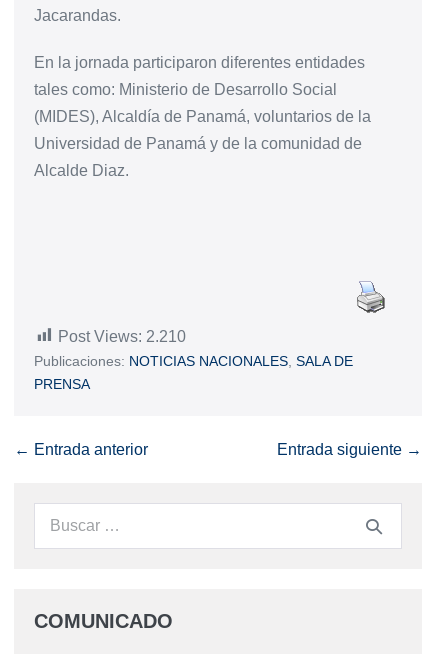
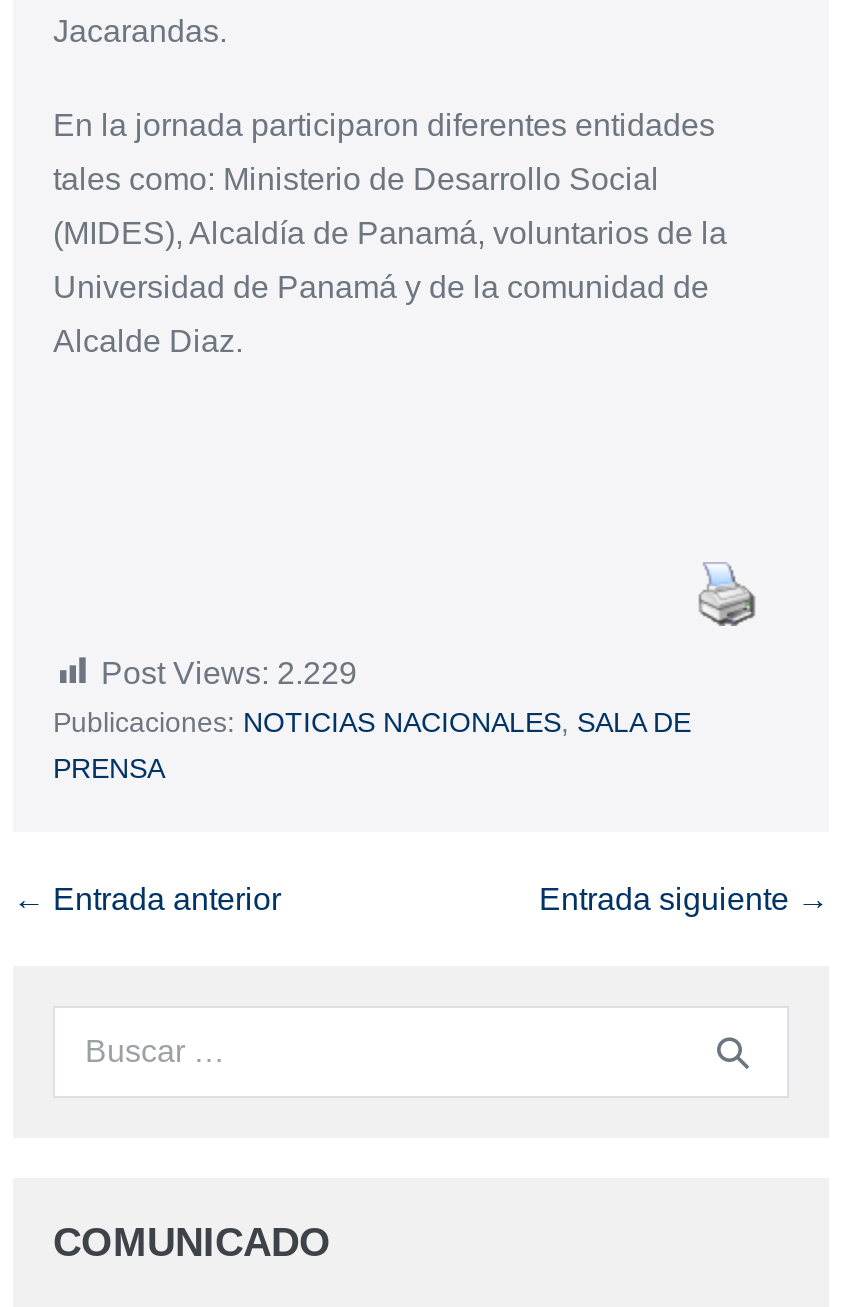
- Post Views: 2.210
+ Post Views: 2.229
